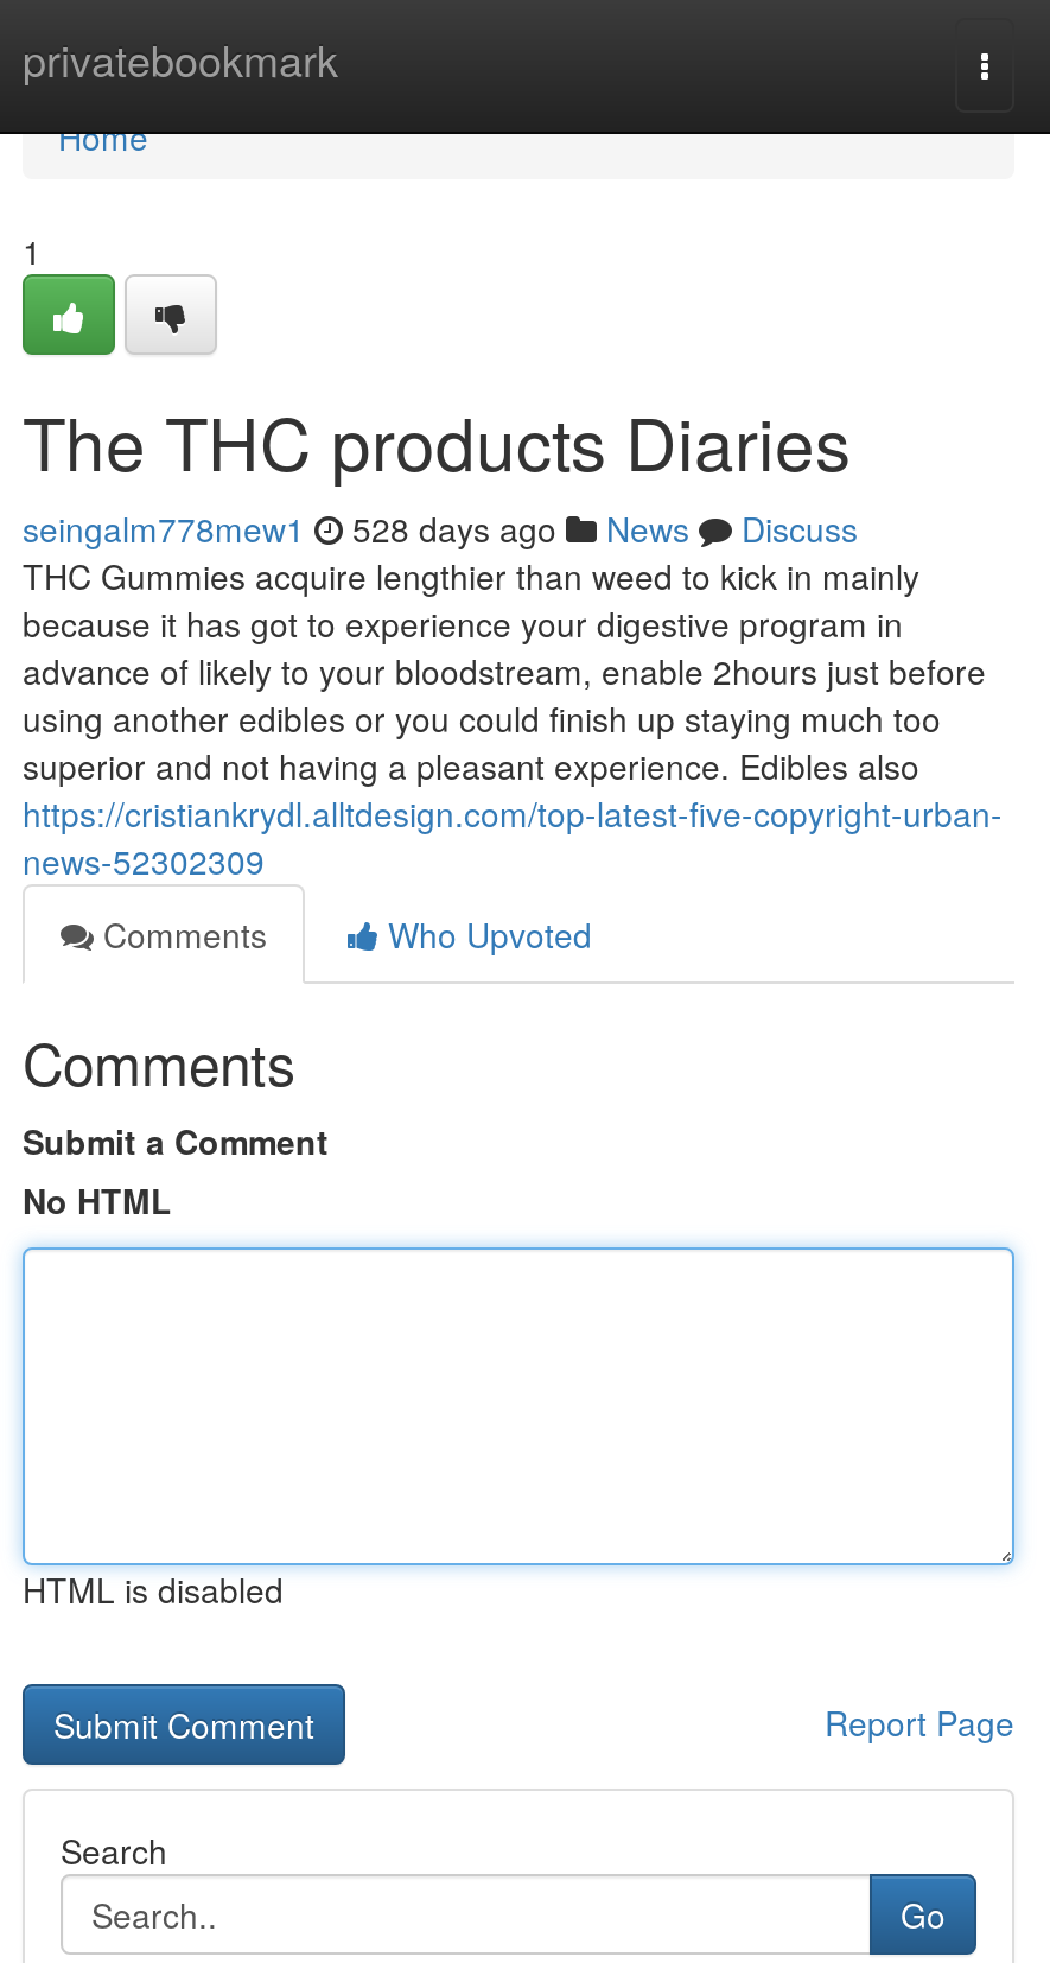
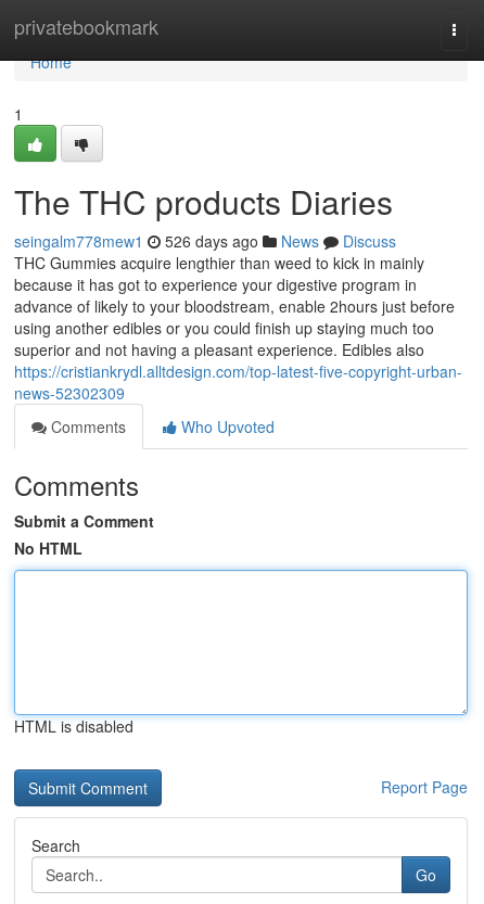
- seingalm778mew1 528 days ago News Discuss
+ seingalm778mew1 526 days ago News Discuss
